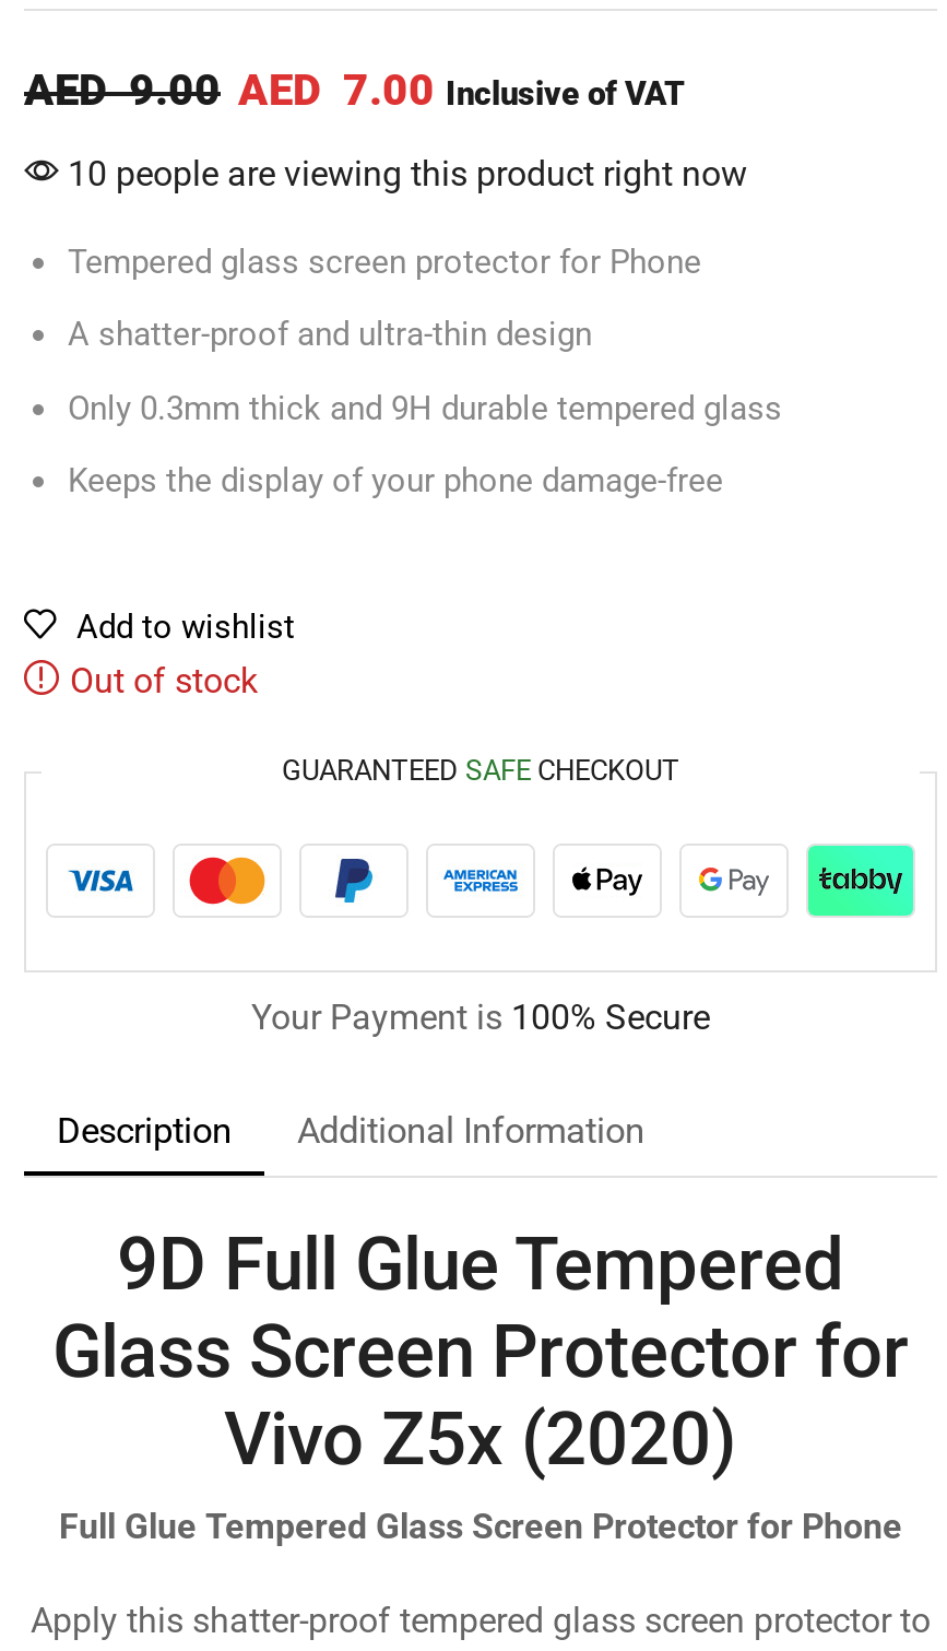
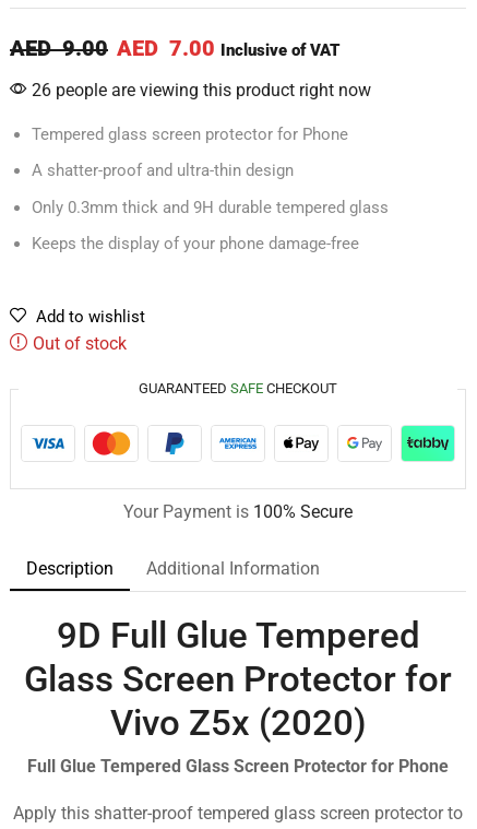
- 10 people are viewing this product right now
+ 26 people are viewing this product right now
